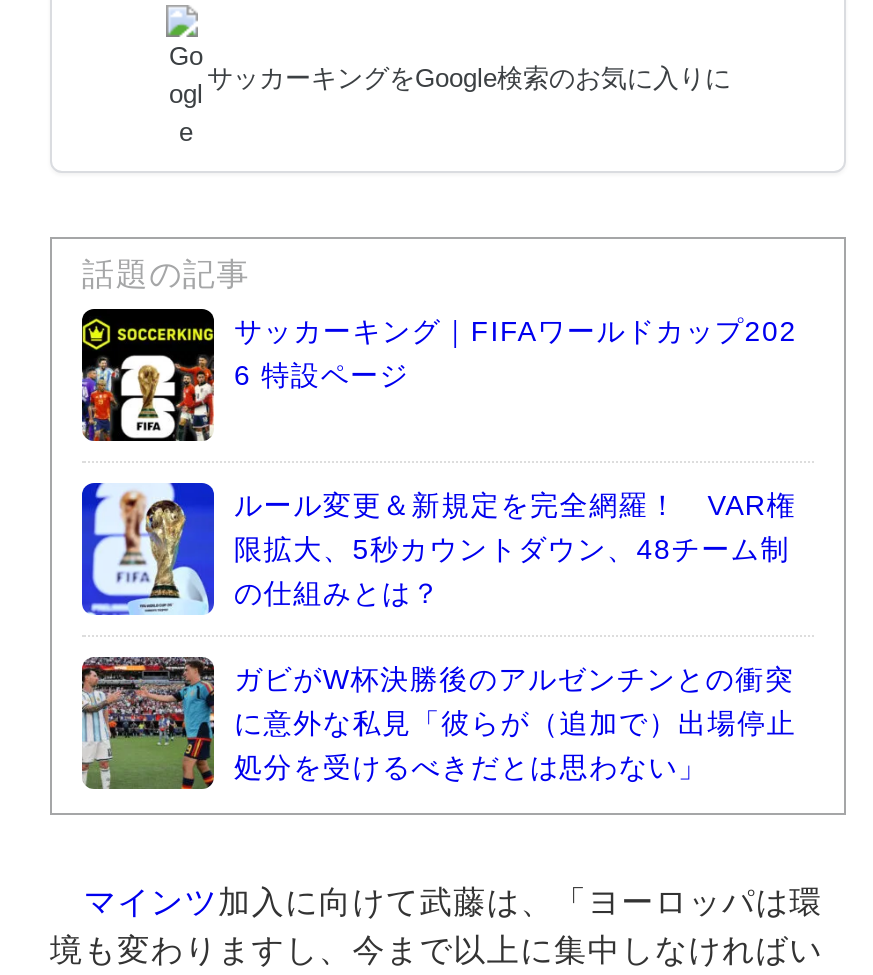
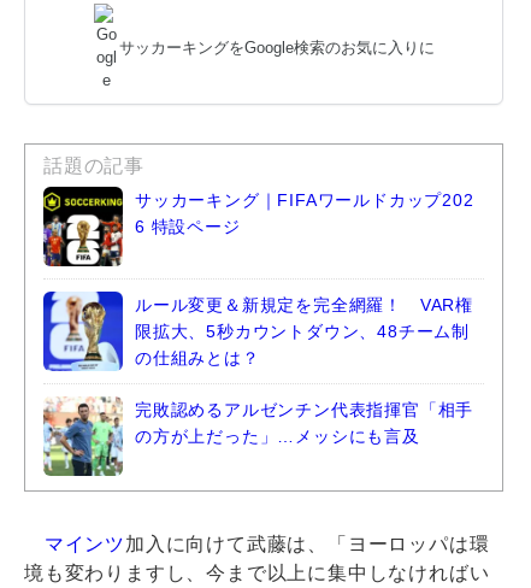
- [image]
- ガビがW杯決勝後のアルゼンチンとの衝突
- に意外な私見「彼らが（追加で）出場停止
- 処分を受けるべきだとは思わない」
+ [image]
+ 完敗認めるアルゼンチン代表指揮官「相手
+ の方が上だった」…メッシにも言及
